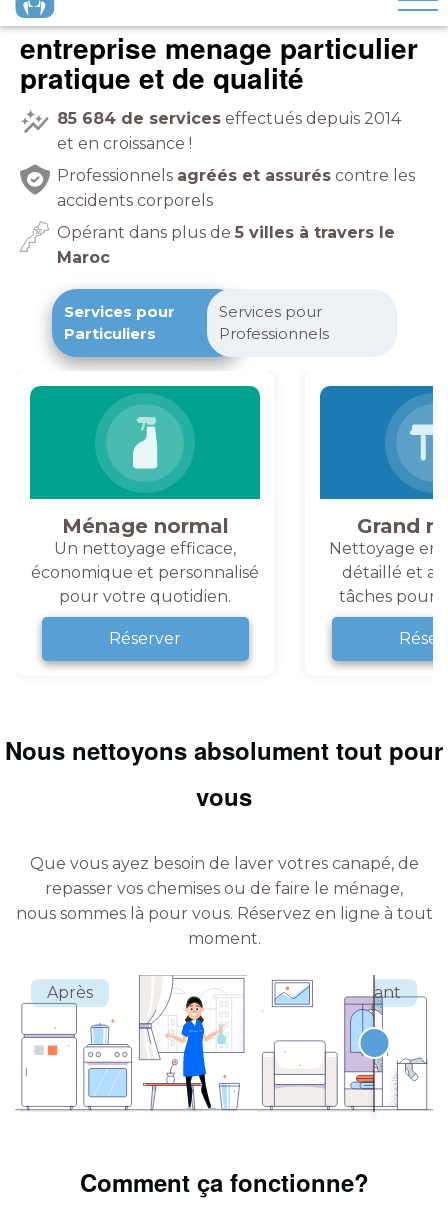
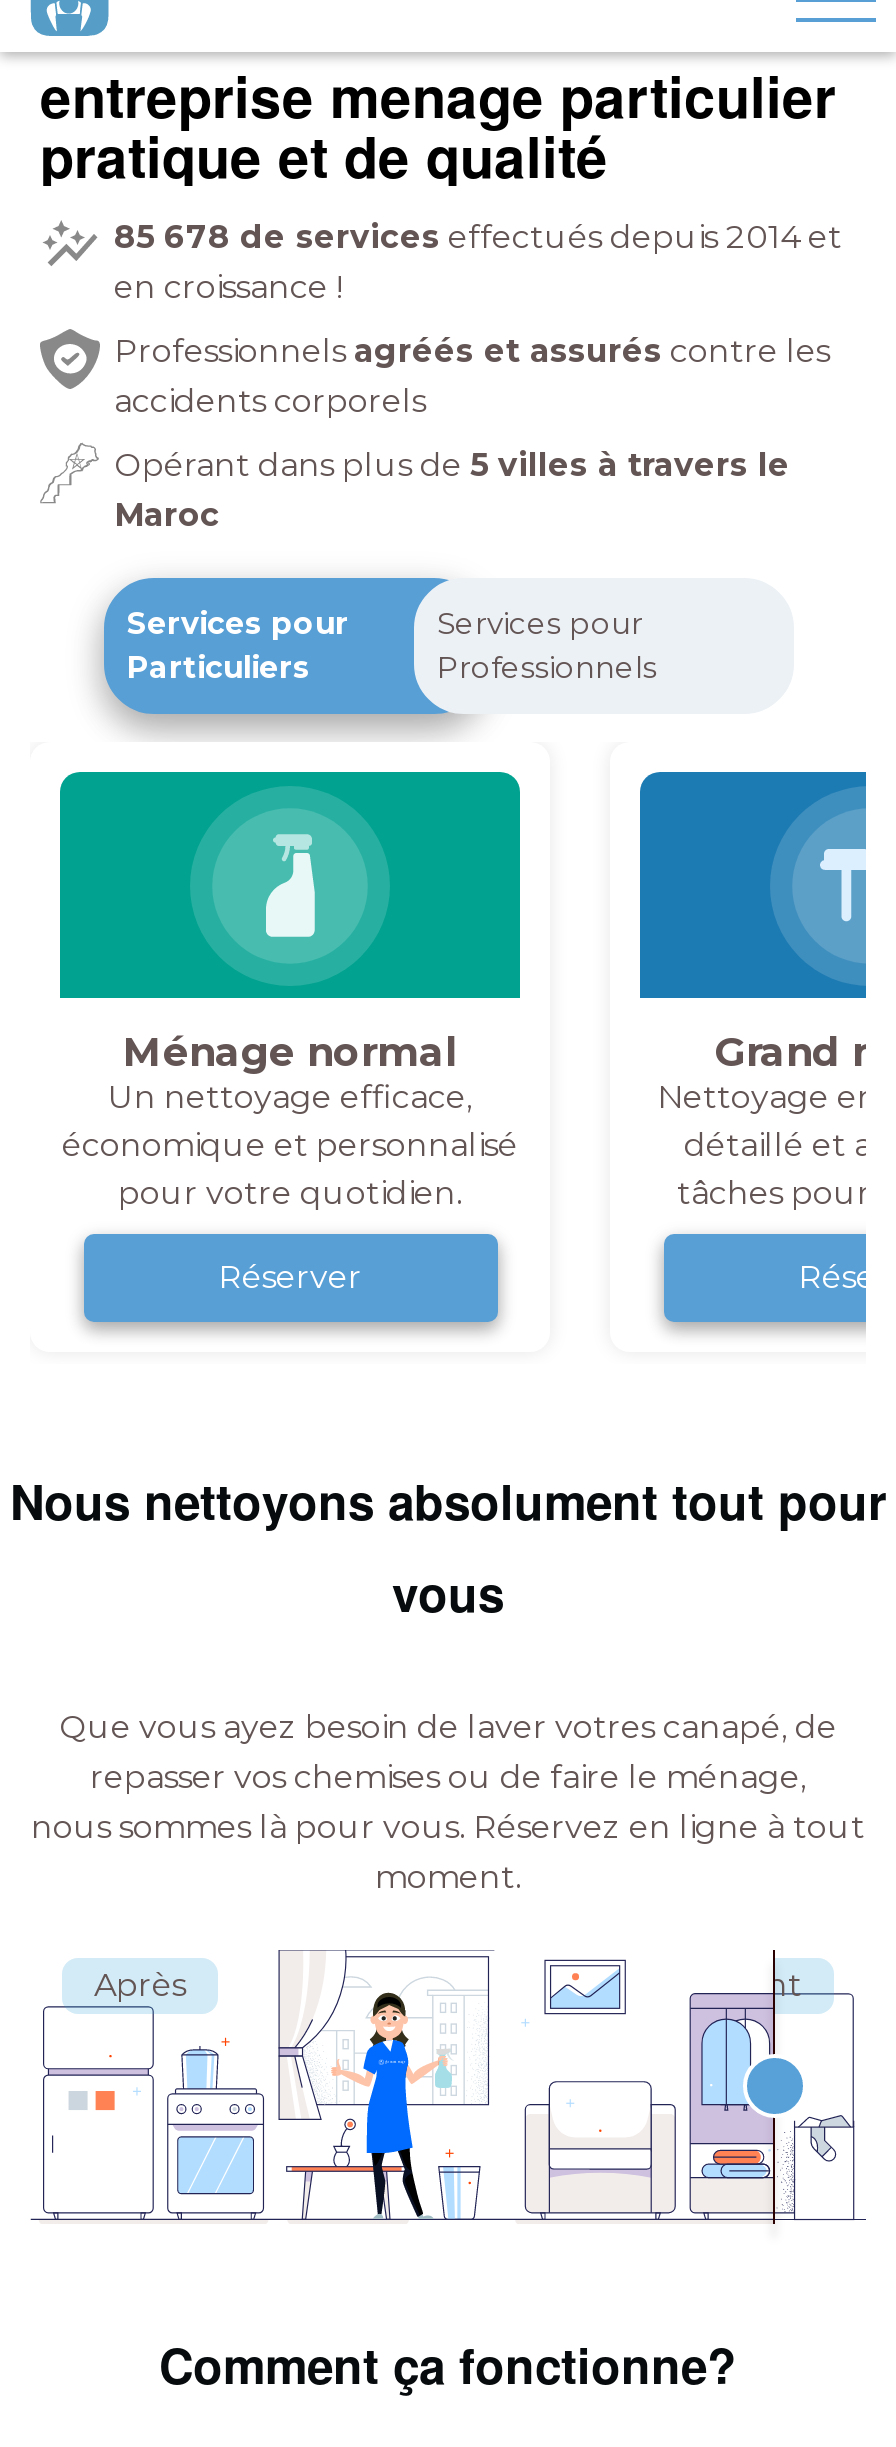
- 85 684 de services effectués depuis 2014
- et en croissance !
+ 85 678 de services effectués depuis 2014 et
+ en croissance !

- [image]
+ [image]
